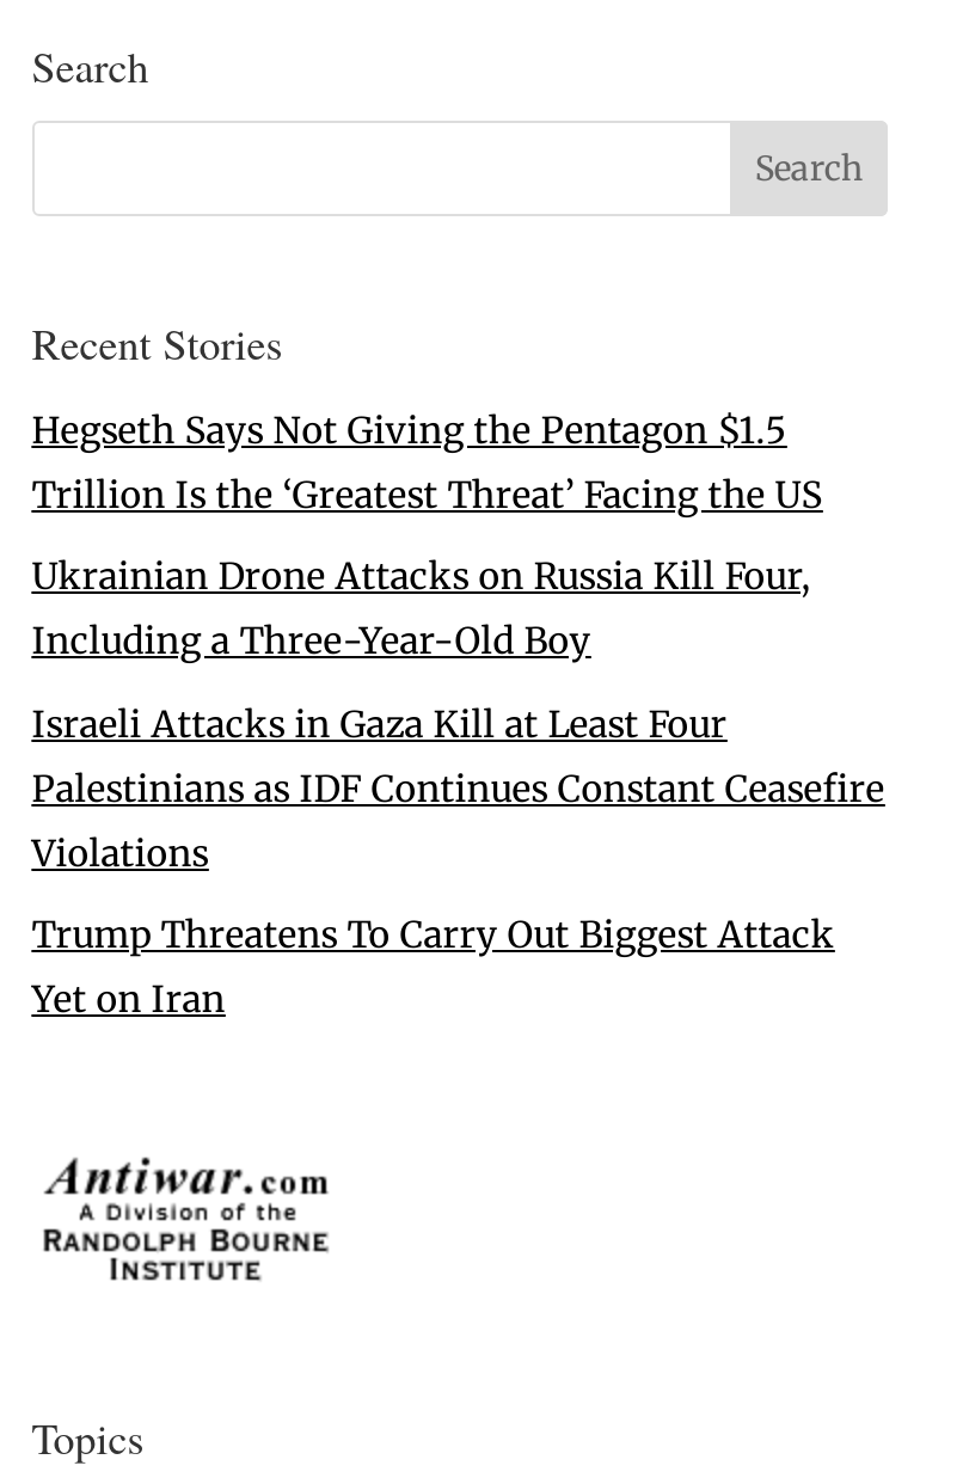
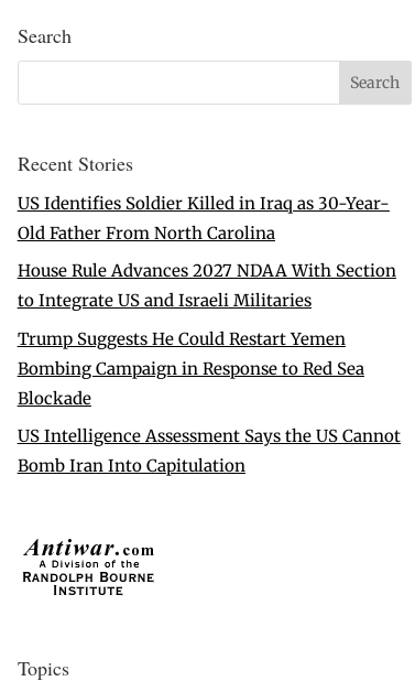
- Hegseth Says Not Giving the Pentagon $1.5
- Trillion Is the ‘Greatest Threat’ Facing the US
+ US Identifies Soldier Killed in Iraq as 30-Year-
+ Old Father From North Carolina

- Ukrainian Drone Attacks on Russia Kill Four,
- Including a Three-Year-Old Boy
+ House Rule Advances 2027 NDAA With Section
+ to Integrate US and Israeli Militaries

- Israeli Attacks in Gaza Kill at Least Four
- Palestinians as IDF Continues Constant Ceasefire
- Violations
+ Trump Suggests He Could Restart Yemen
+ Bombing Campaign in Response to Red Sea
+ Blockade

- Trump Threatens To Carry Out Biggest Attack
- Yet on Iran
+ US Intelligence Assessment Says the US Cannot
+ Bomb Iran Into Capitulation
